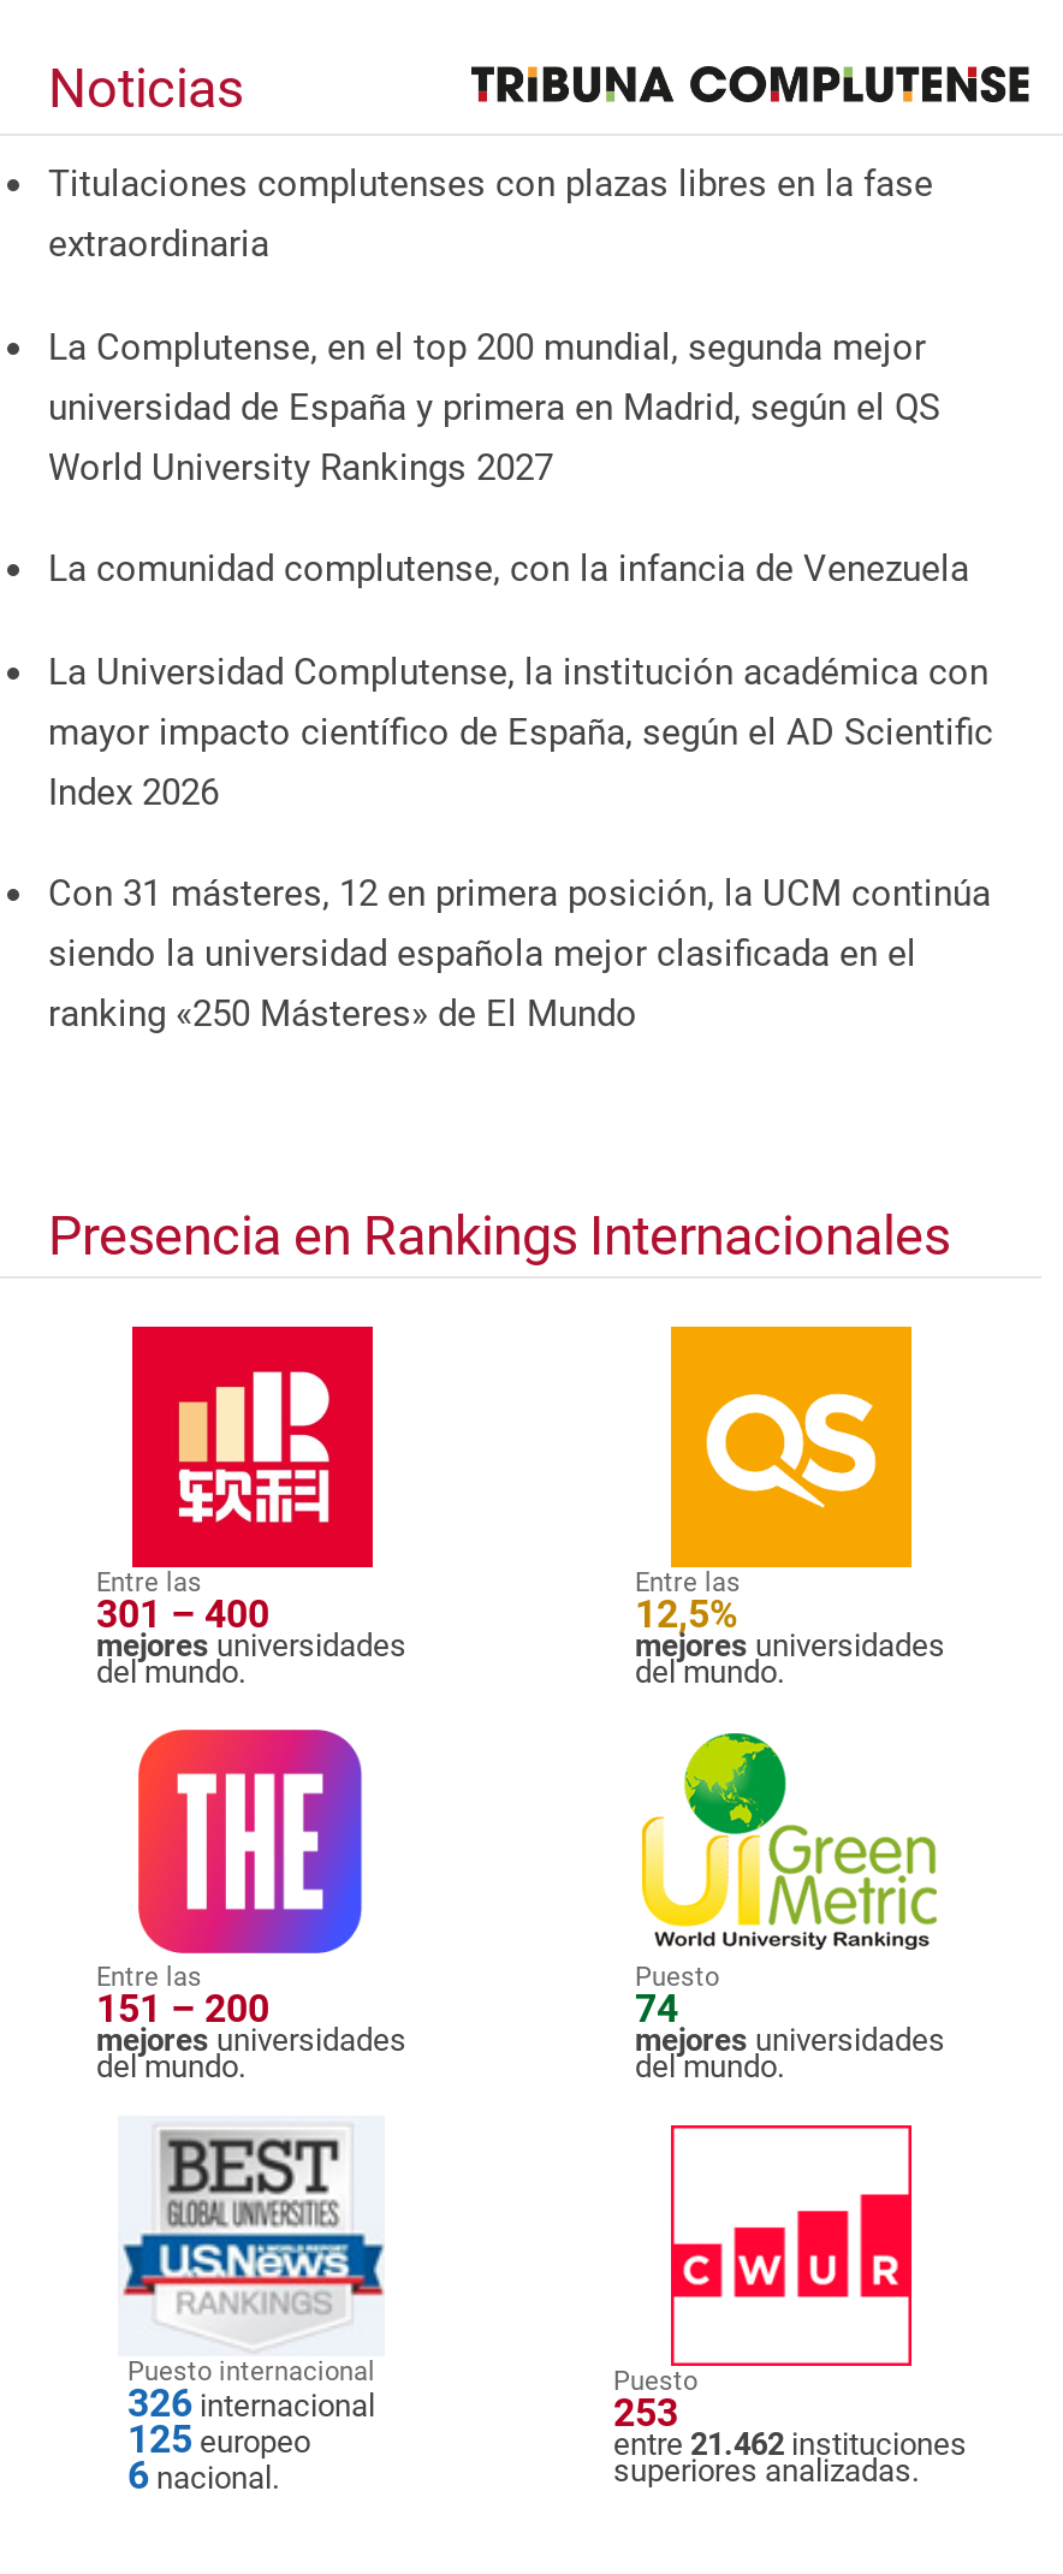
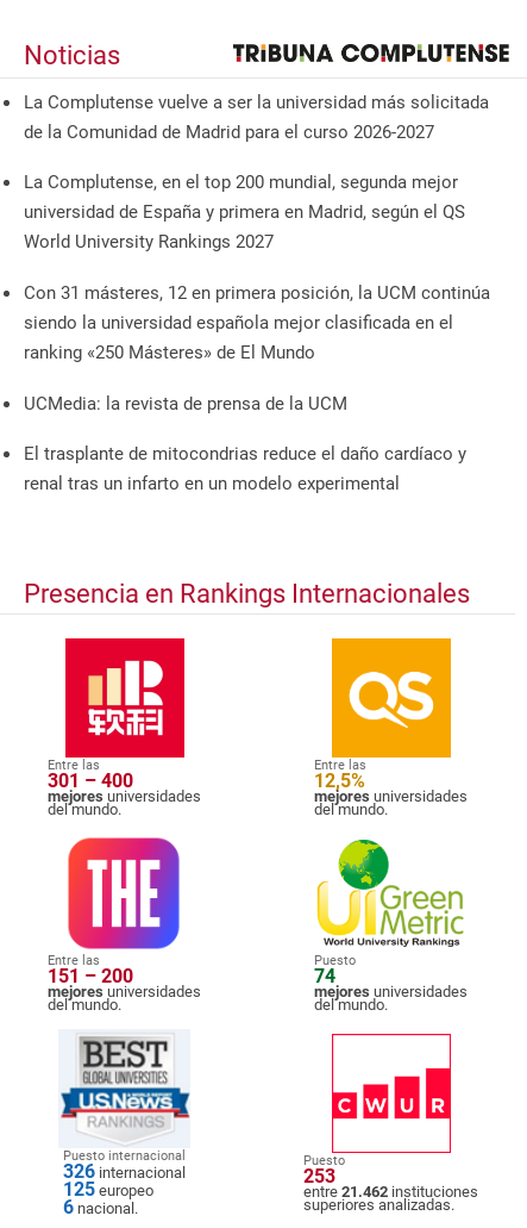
- Titulaciones complutenses con plazas libres en la fase
- extraordinaria
+ La Complutense vuelve a ser la universidad más solicitada
+ de la Comunidad de Madrid para el curso 2026-2027

- La comunidad complutense, con la infancia de Venezuela
- La Universidad Complutense, la institución académica con
- mayor impacto científico de España, según el AD Scientific
- Index 2026

moved up: Con 31 másteres, 12 en primera posición, la UCM continúa | siendo la universidad española mejor clasificada en el | ranking «250 Másteres» de El Mundo

+ UCMedia: la revista de prensa de la UCM
+ El trasplante de mitocondrias reduce el daño cardíaco y
+ renal tras un infarto en un modelo experimental
